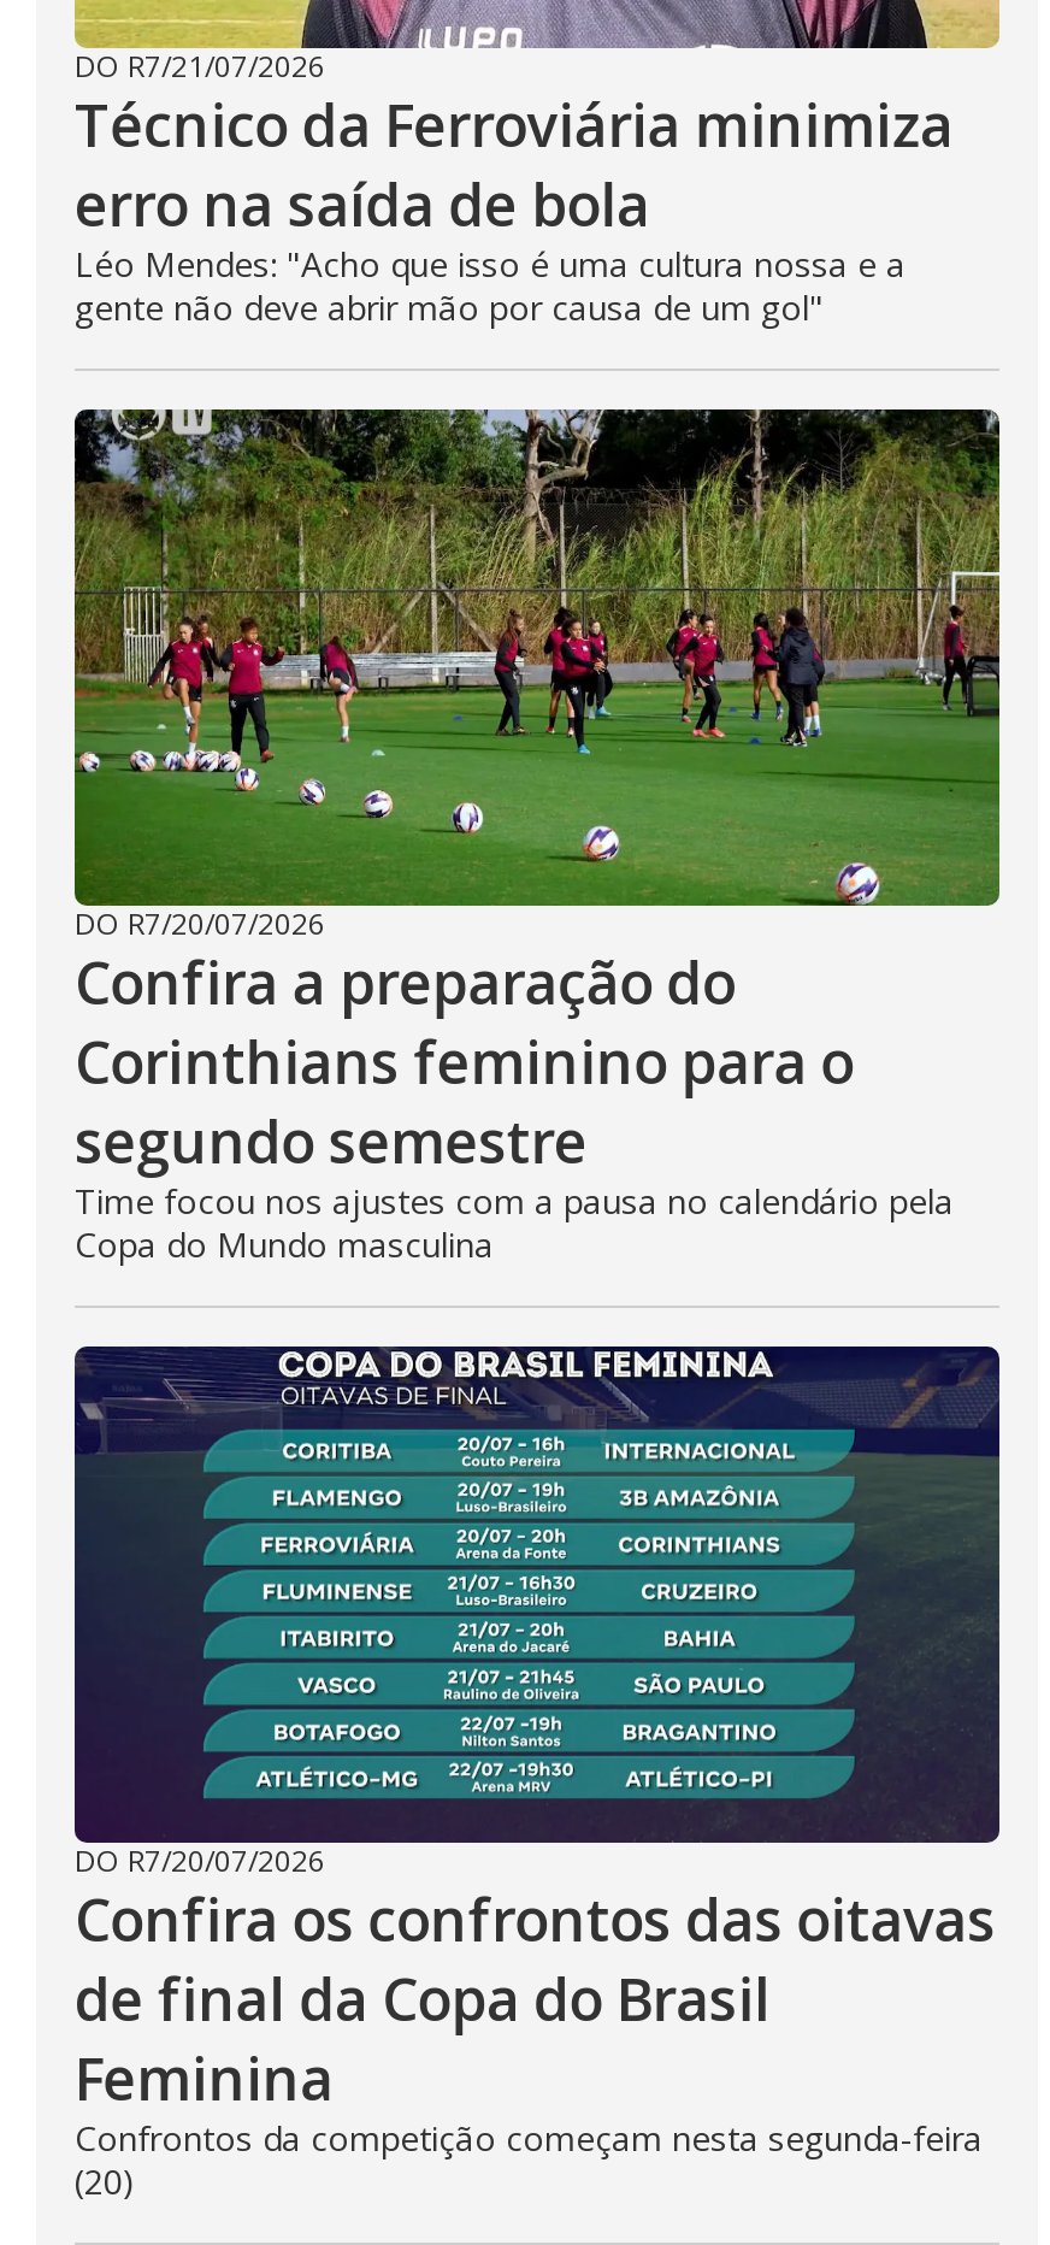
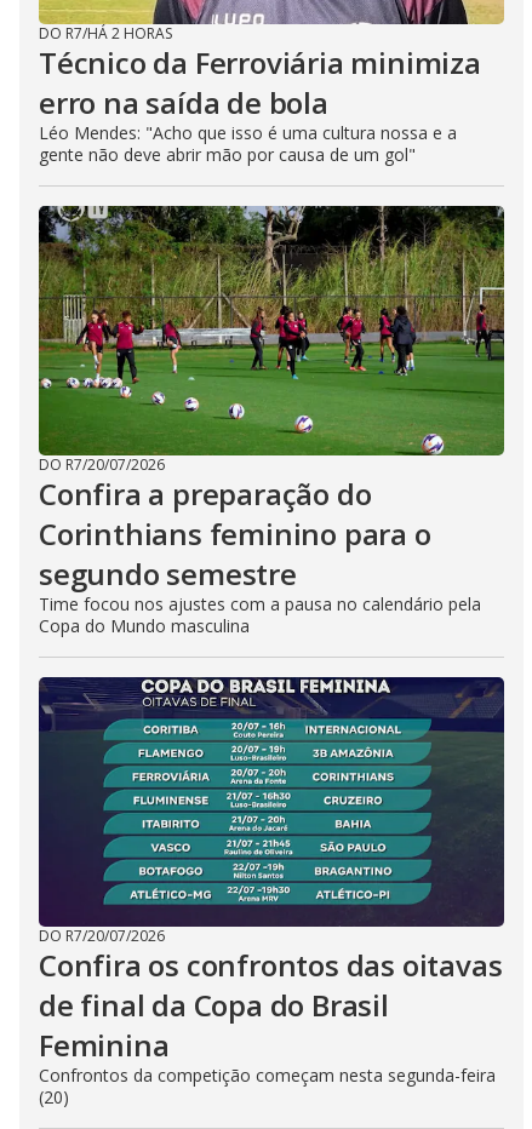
- DO R7/21/07/2026
+ DO R7/HÁ 2 HORAS
